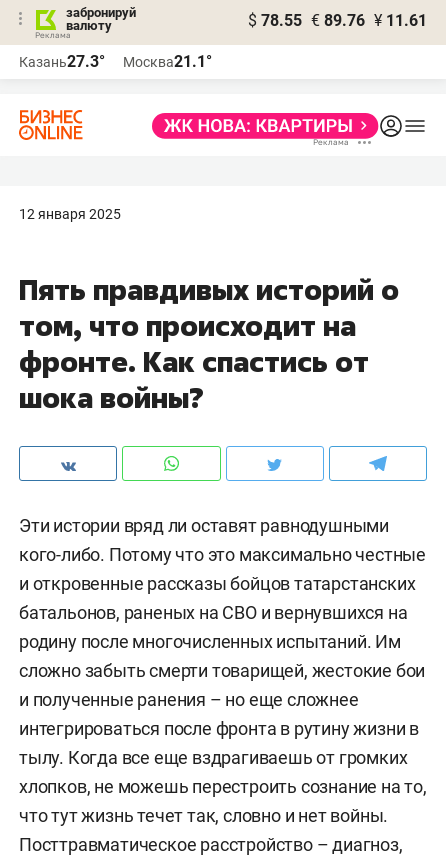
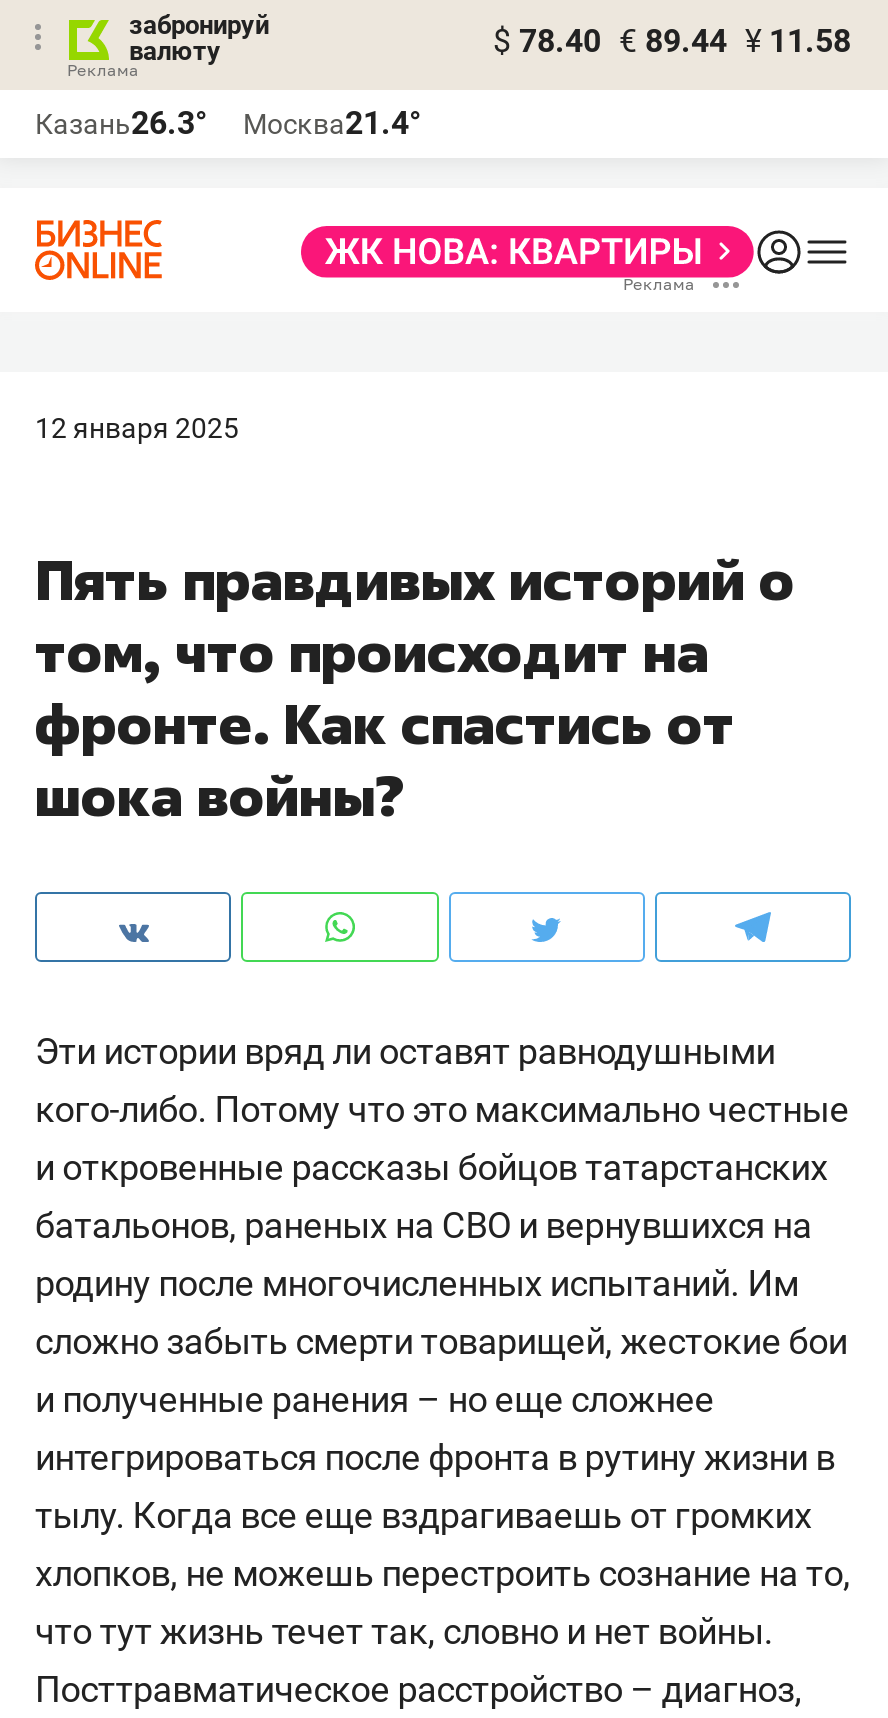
- $ 78.55 € 89.76 ¥ 11.61
+ $ 78.40 € 89.44 ¥ 11.58

- Казань27.3°
+ Казань26.3°

- Москва21.1°
+ Москва21.4°
